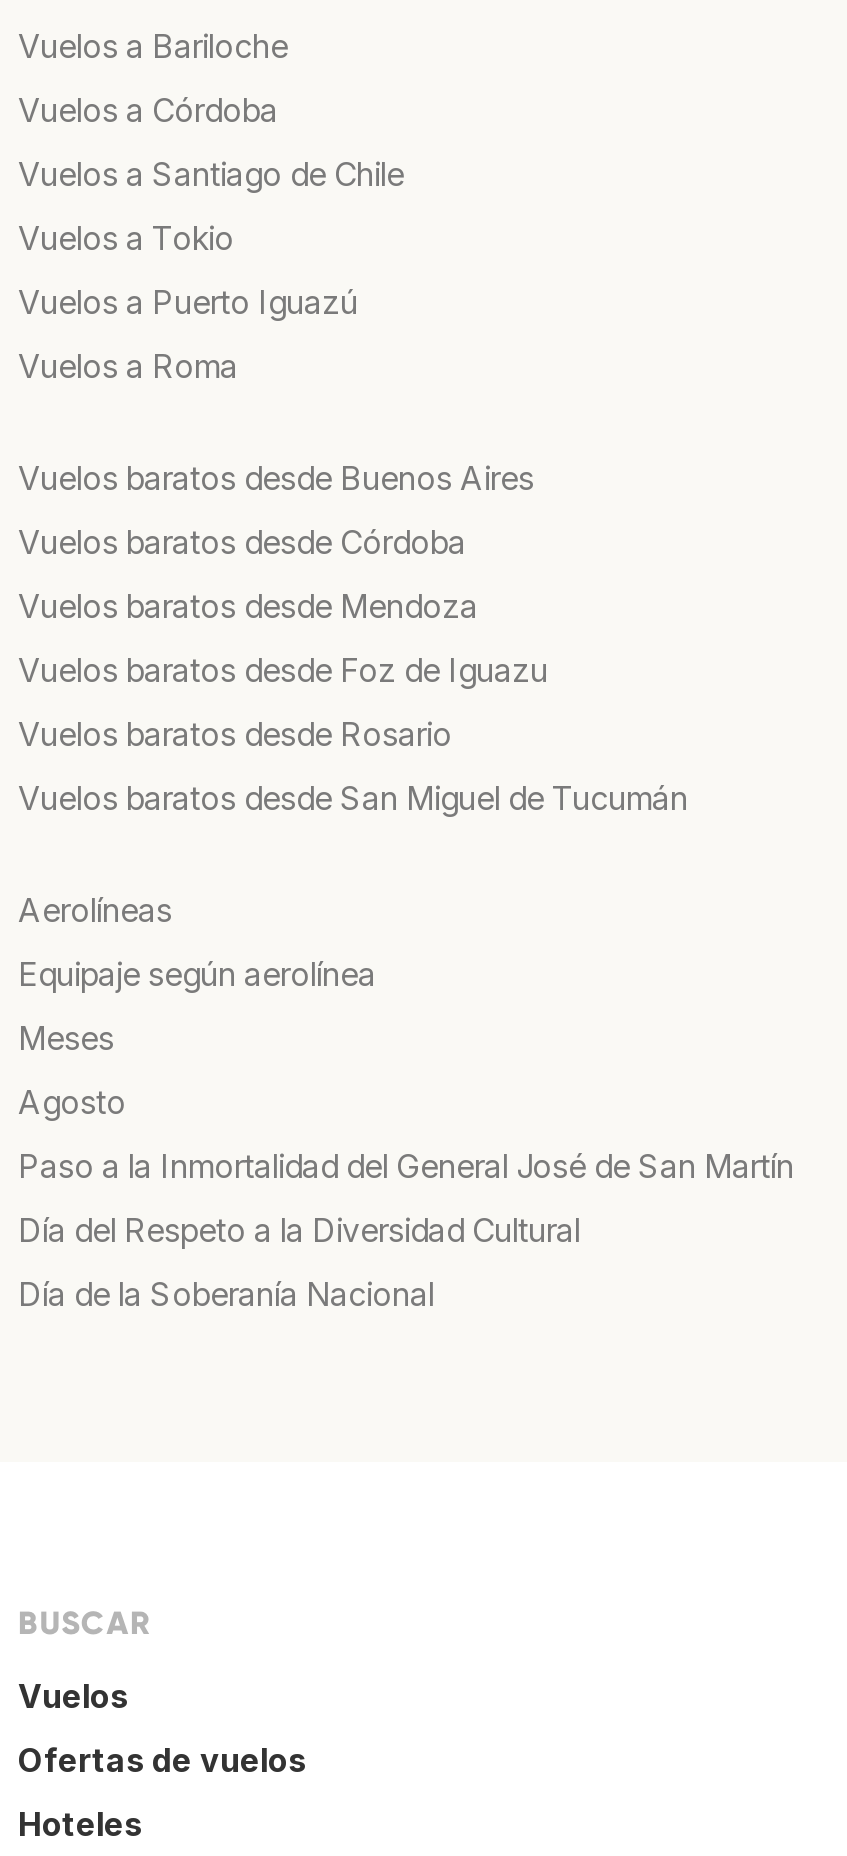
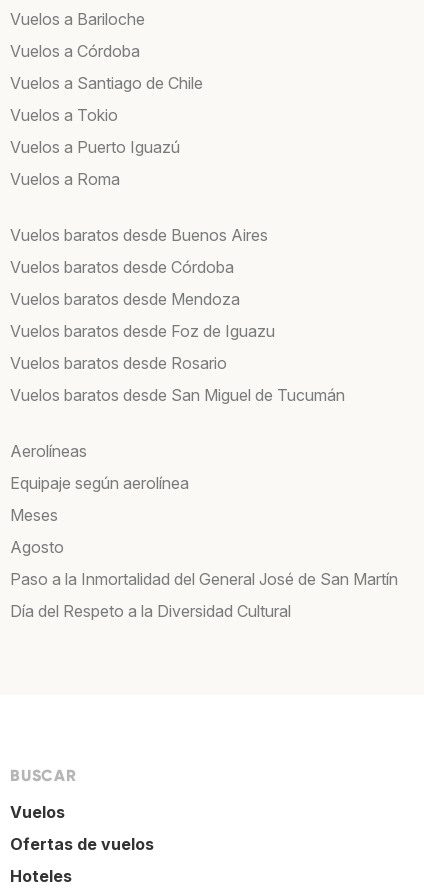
- Día de la Soberanía Nacional
